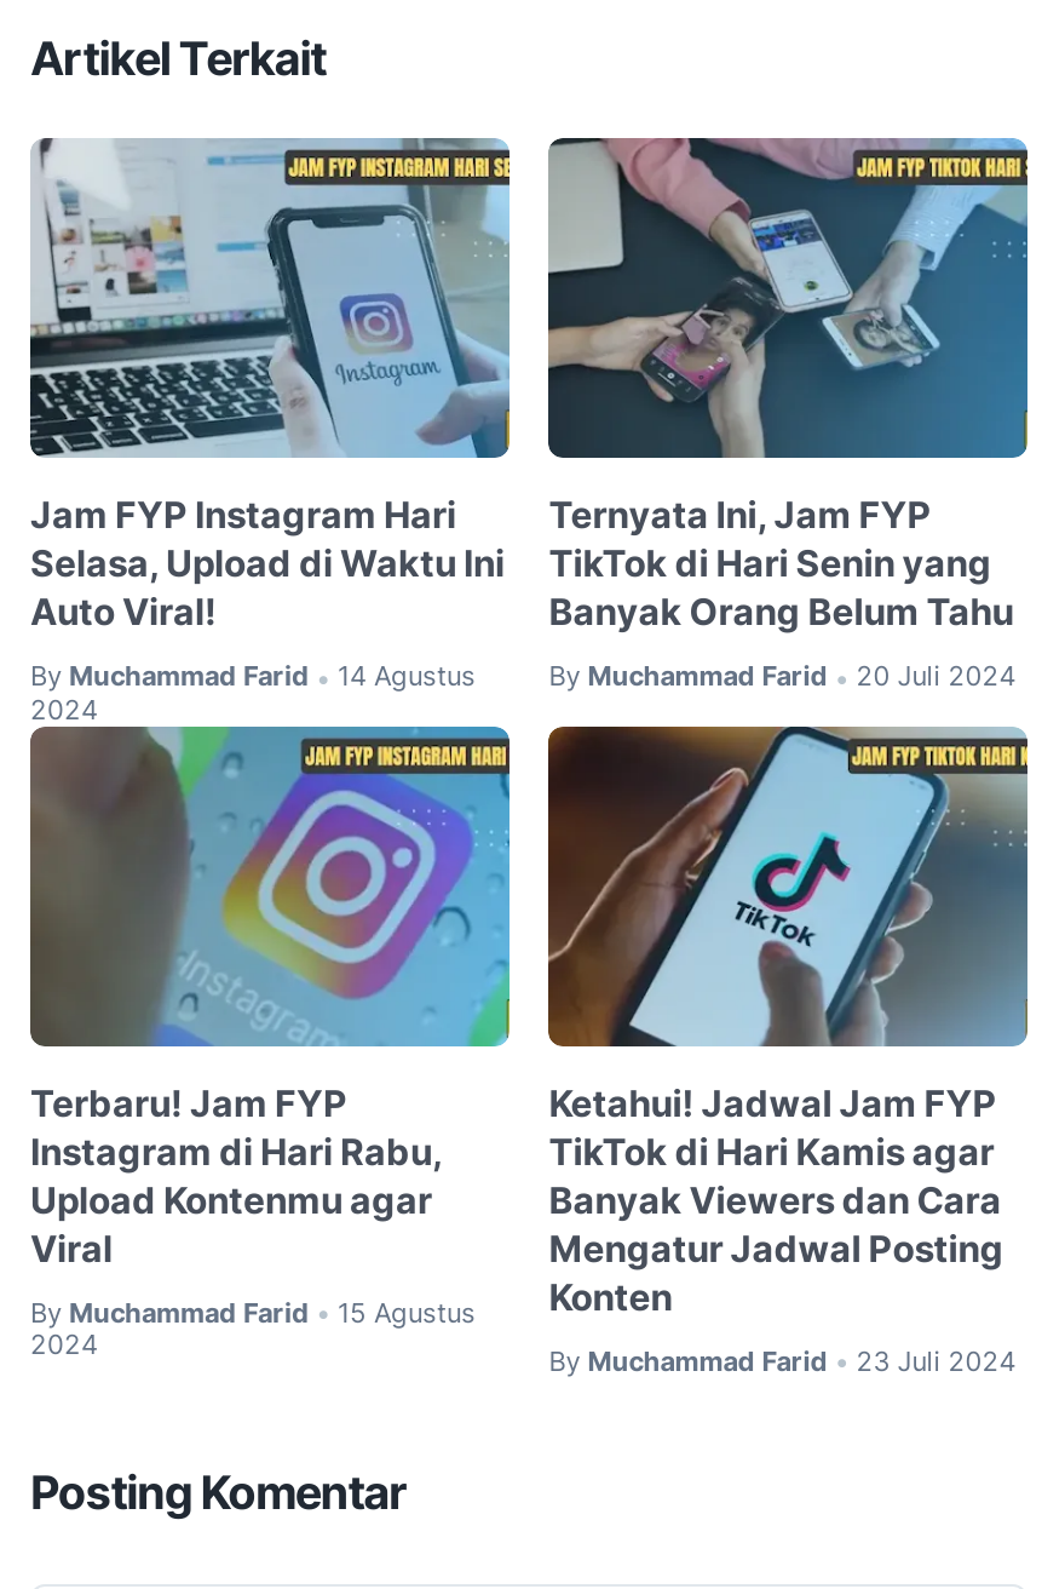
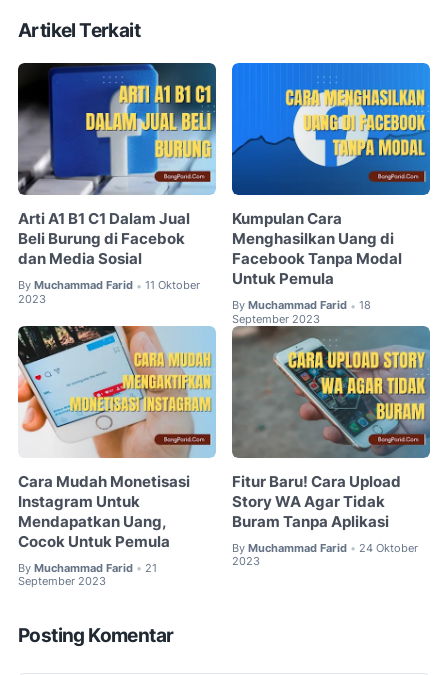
- [image]
- Jam FYP Instagram Hari
- Selasa, Upload di Waktu Ini
- Auto Viral!
+ [image]
+ Arti A1 B1 C1 Dalam Jual
+ Beli Burung di Facebok
+ dan Media Sosial

- [image]
- Ternyata Ini, Jam FYP
- TikTok di Hari Senin yang
- Banyak Orang Belum Tahu
+ [image]
+ Kumpulan Cara
+ Menghasilkan Uang di
+ Facebook Tanpa Modal
+ Untuk Pemula

- By Muchammad Farid • 14 Agustus
- 2024
+ By Muchammad Farid • 11 Oktober
+ 2023

- By Muchammad Farid • 20 Juli 2024
+ By Muchammad Farid • 18
+ September 2023

- [image]
- Terbaru! Jam FYP
- Instagram di Hari Rabu,
- Upload Kontenmu agar
- Viral
+ [image]
+ Cara Mudah Monetisasi
+ Instagram Untuk
+ Mendapatkan Uang,
+ Cocok Untuk Pemula

- [image]
- Ketahui! Jadwal Jam FYP
- TikTok di Hari Kamis agar
- Banyak Viewers dan Cara
- Mengatur Jadwal Posting
- Konten
+ [image]
+ Fitur Baru! Cara Upload
+ Story WA Agar Tidak
+ Buram Tanpa Aplikasi

- By Muchammad Farid • 15 Agustus
- 2024
+ By Muchammad Farid • 21
+ September 2023

- By Muchammad Farid • 23 Juli 2024
+ By Muchammad Farid • 24 Oktober
+ 2023
